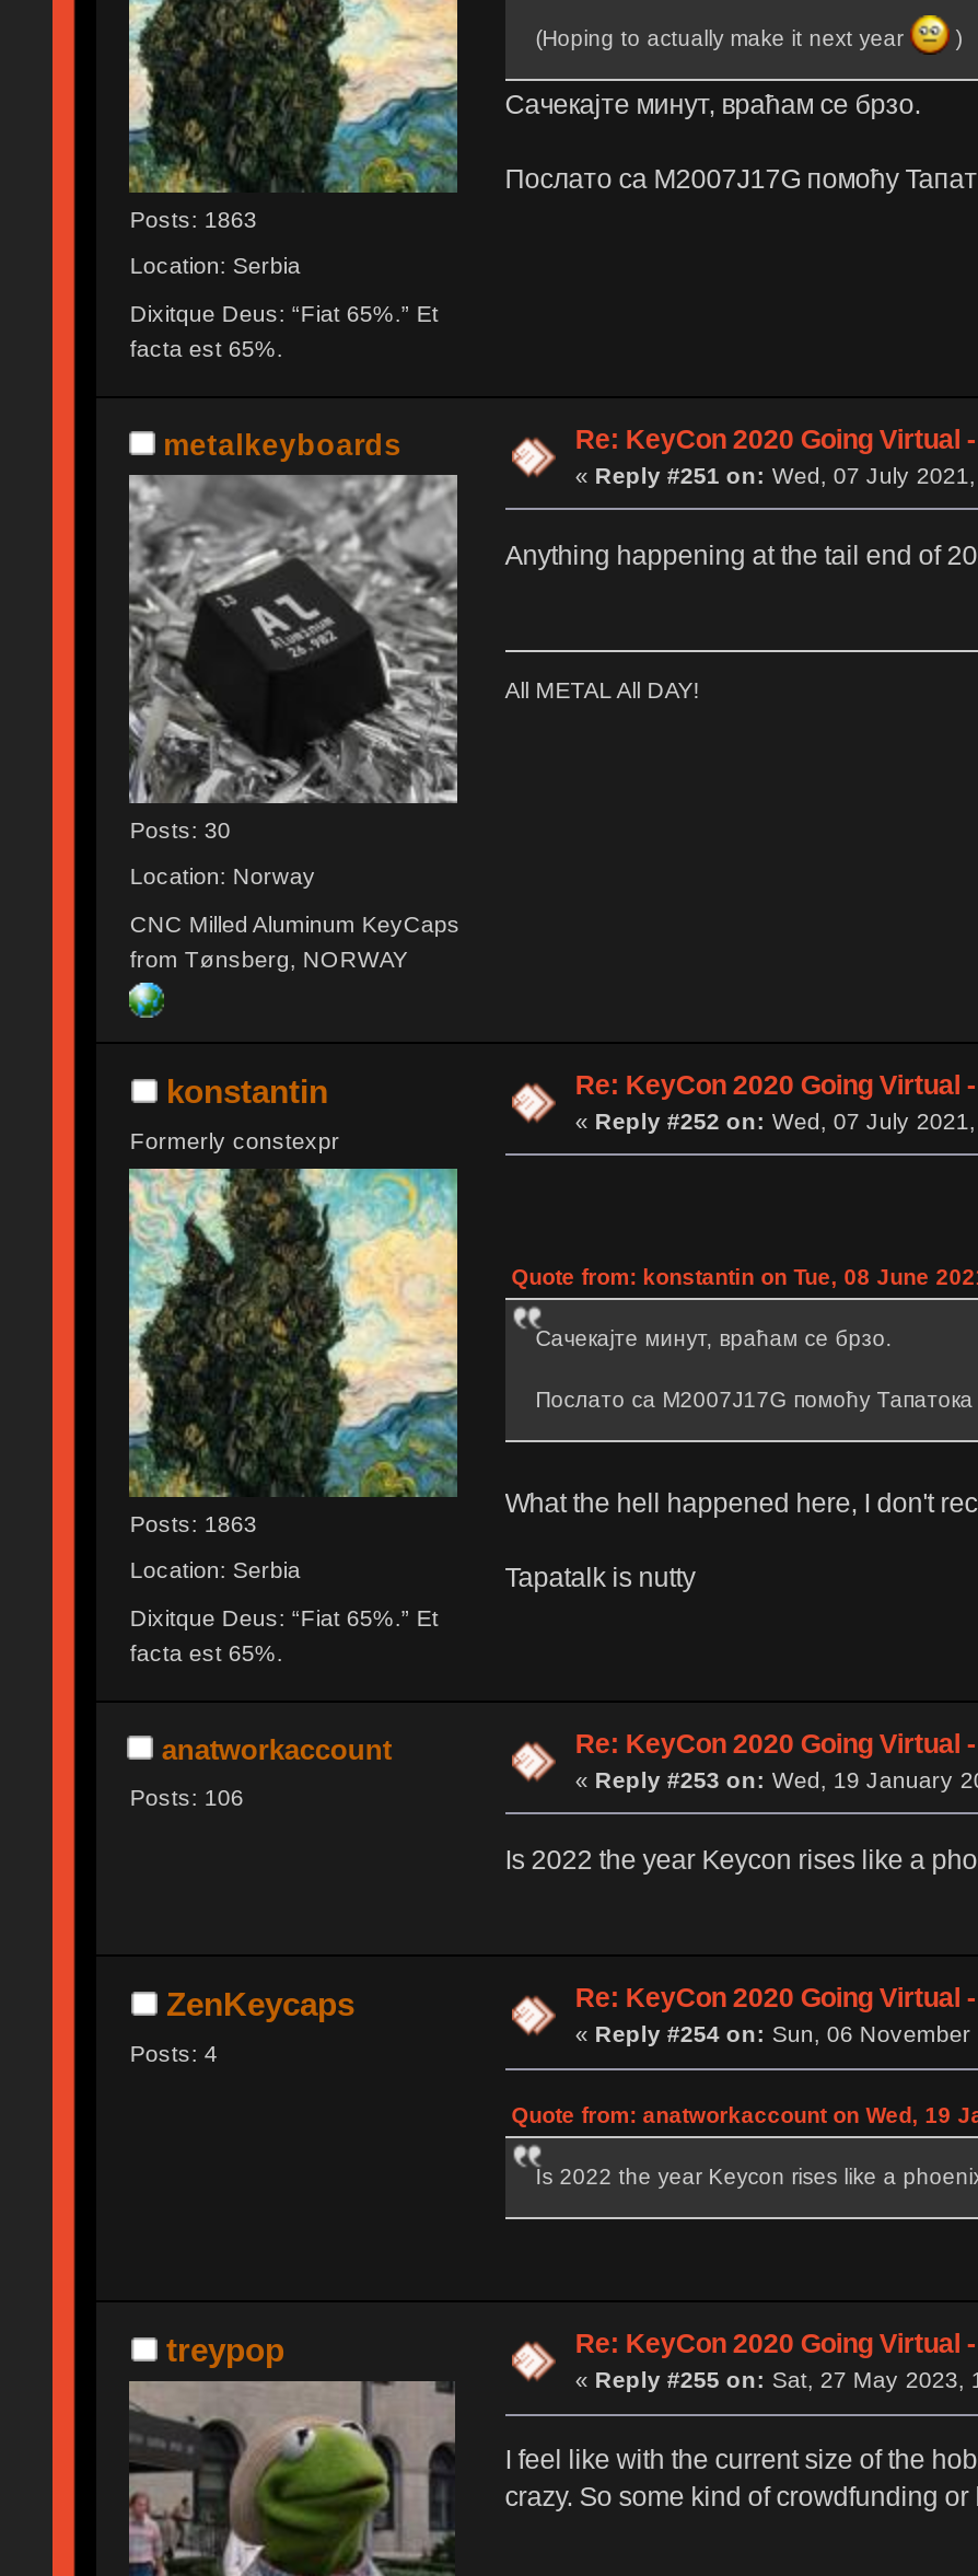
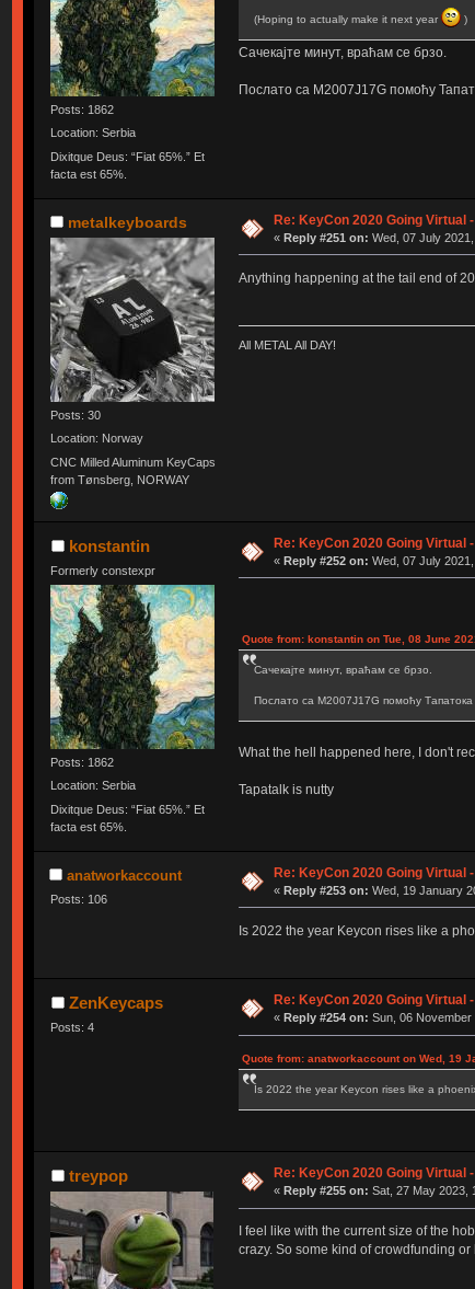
- Posts: 1863
+ Posts: 1862

- Posts: 1863
+ Posts: 1862
